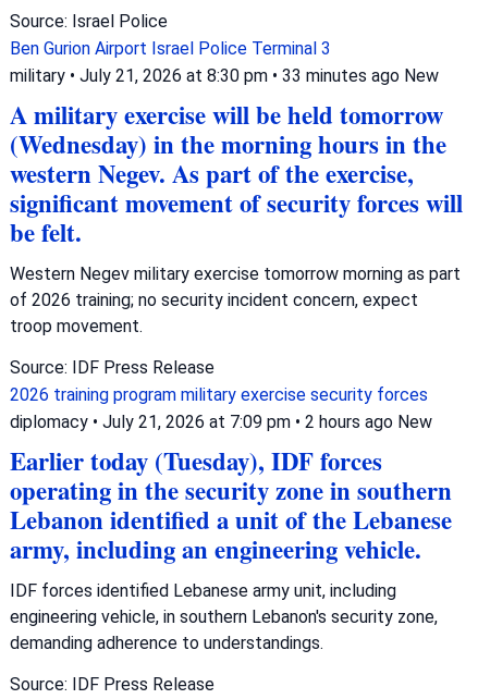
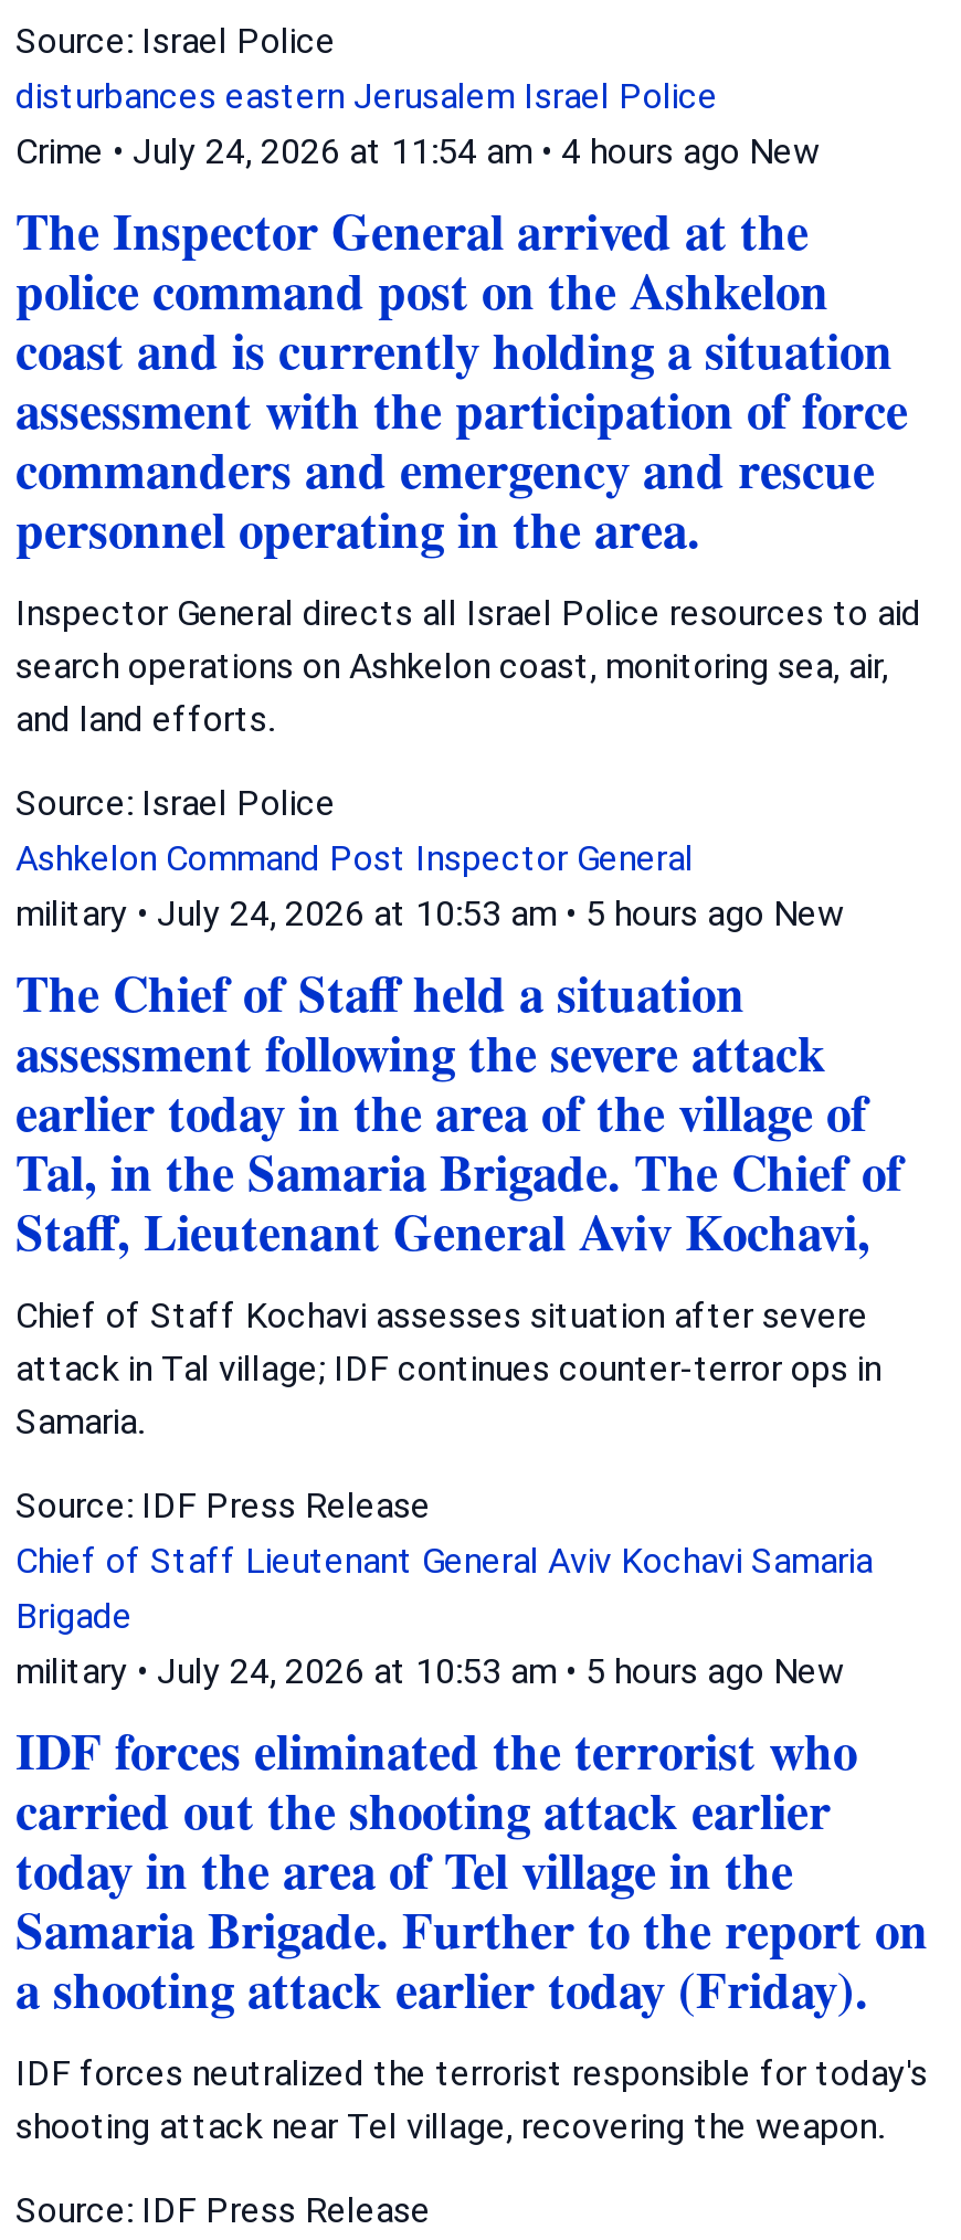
- Ben Gurion Airport Israel Police Terminal 3
- military • July 21, 2026 at 8:30 pm • 33 minutes ago New
- A military exercise will be held tomorrow
- (Wednesday) in the morning hours in the
- western Negev. As part of the exercise,
- significant movement of security forces will
- be felt.
- Western Negev military exercise tomorrow morning as part
- of 2026 training; no security incident concern, expect
- troop movement.
+ disturbances eastern Jerusalem Israel Police
+ Crime • July 24, 2026 at 11:54 am • 4 hours ago New
+ The Inspector General arrived at the
+ police command post on the Ashkelon
+ coast and is currently holding a situation
+ assessment with the participation of force
+ commanders and emergency and rescue
+ personnel operating in the area.
+ Inspector General directs all Israel Police resources to aid
+ search operations on Ashkelon coast, monitoring sea, air,
+ and land efforts.
+ Source: Israel Police
+ Ashkelon Command Post Inspector General
+ military • July 24, 2026 at 10:53 am • 5 hours ago New
+ The Chief of Staff held a situation
+ assessment following the severe attack
+ earlier today in the area of the village of
+ Tal, in the Samaria Brigade. The Chief of
+ Staff, Lieutenant General Aviv Kochavi,
+ Chief of Staff Kochavi assesses situation after severe
+ attack in Tal village; IDF continues counter-terror ops in
+ Samaria.

- 2026 training program military exercise security forces
- diplomacy • July 21, 2026 at 7:09 pm • 2 hours ago New
- Earlier today (Tuesday), IDF forces
- operating in the security zone in southern
- Lebanon identified a unit of the Lebanese
- army, including an engineering vehicle.
- IDF forces identified Lebanese army unit, including
- engineering vehicle, in southern Lebanon's security zone,
- demanding adherence to understandings.
+ Chief of Staff Lieutenant General Aviv Kochavi Samaria
+ Brigade
+ military • July 24, 2026 at 10:53 am • 5 hours ago New
+ IDF forces eliminated the terrorist who
+ carried out the shooting attack earlier
+ today in the area of Tel village in the
+ Samaria Brigade. Further to the report on
+ a shooting attack earlier today (Friday).
+ IDF forces neutralized the terrorist responsible for today's
+ shooting attack near Tel village, recovering the weapon.
